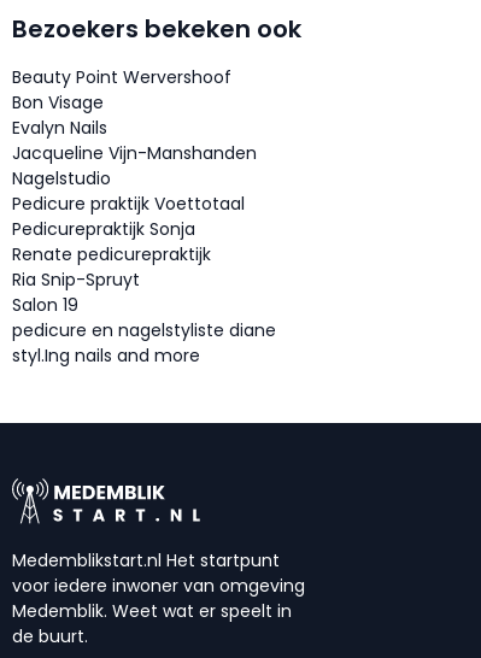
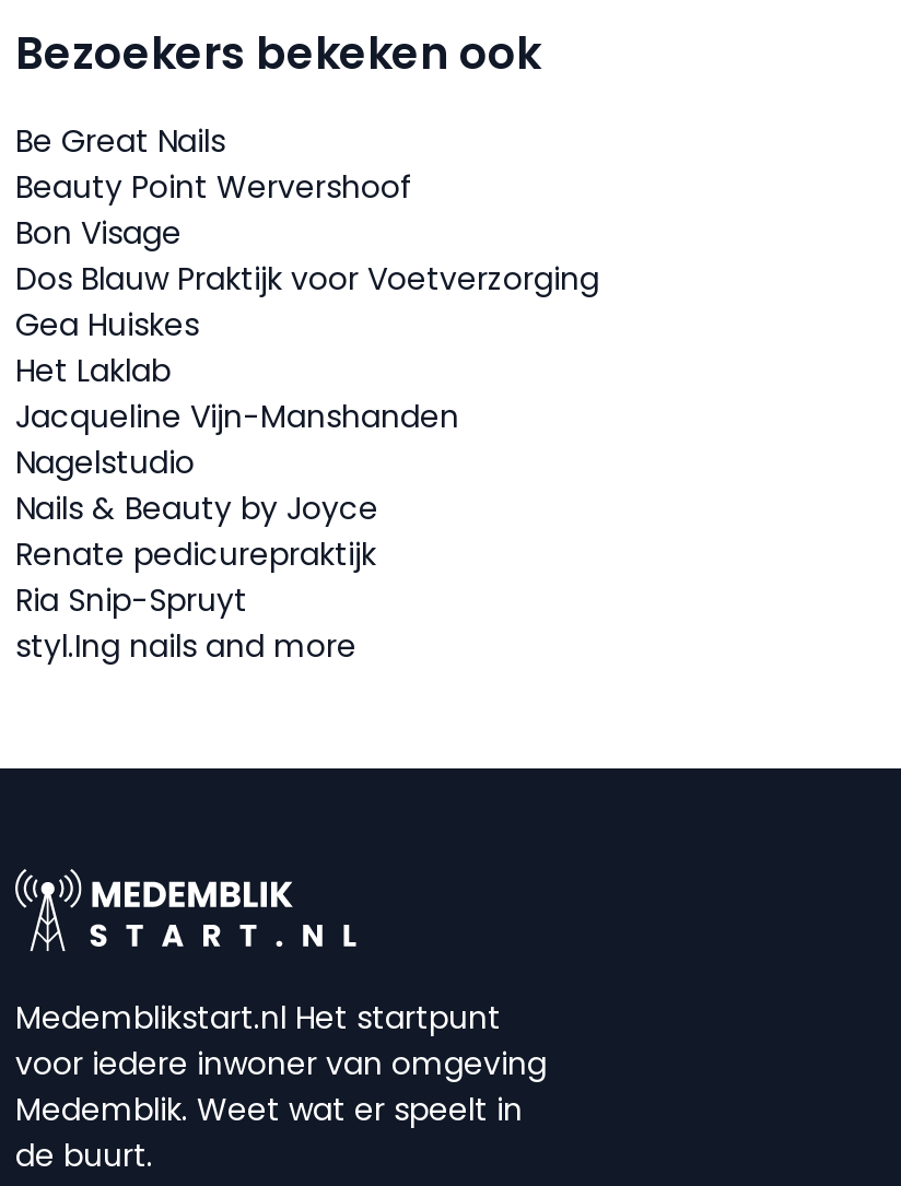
+ Be Great Nails

moved down: Beauty Point Wervershoof | Bon Visage

- Evalyn Nails
+ Dos Blauw Praktijk voor Voetverzorging
+ Gea Huiskes
+ Het Laklab

moved down: Jacqueline Vijn-Manshanden | Nagelstudio

- Pedicure praktijk Voettotaal
- Pedicurepraktijk Sonja
+ Nails & Beauty by Joyce

moved down: Renate pedicurepraktijk | Ria Snip-Spruyt

- Salon 19
- pedicure en nagelstyliste diane
